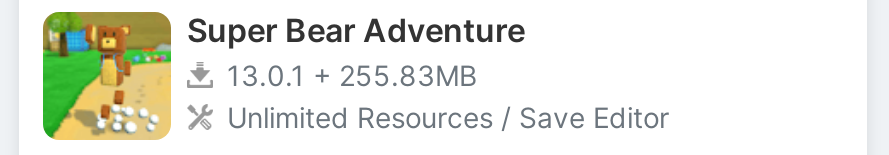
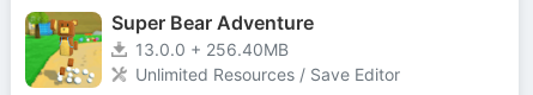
- 13.0.1 + 255.83MB
+ 13.0.0 + 256.40MB
